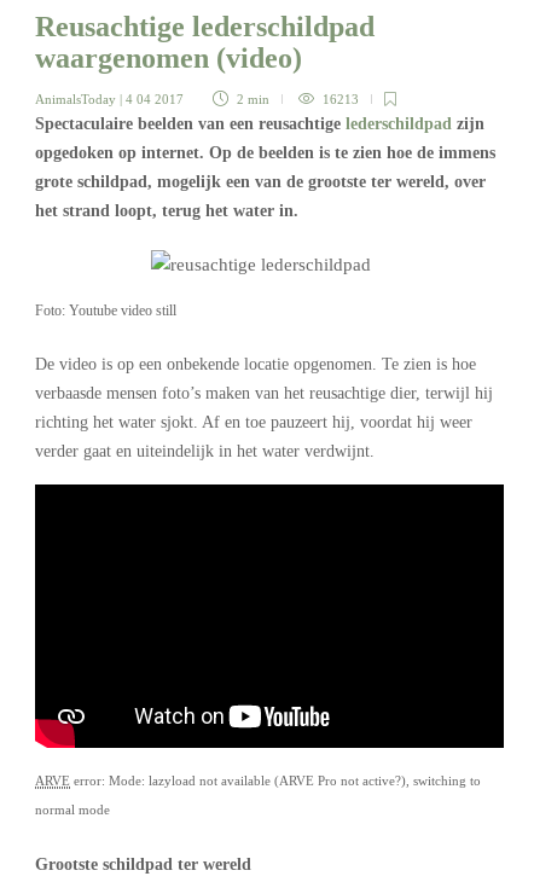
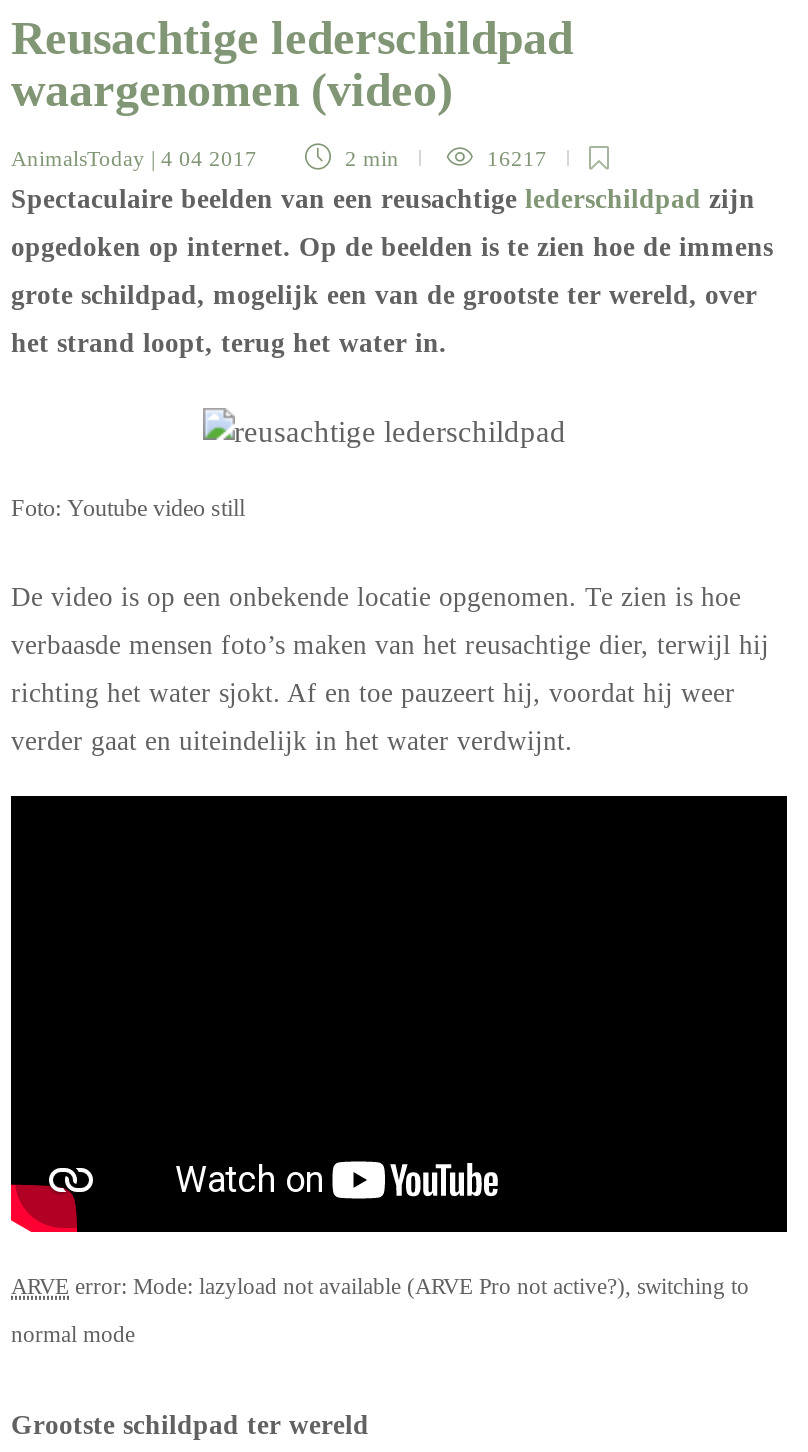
- 16213
+ 16217
